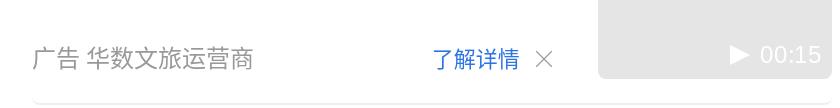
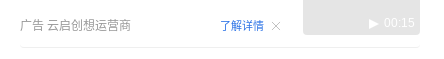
- 广告华数文旅运营商
+ 广告云启创想运营商
